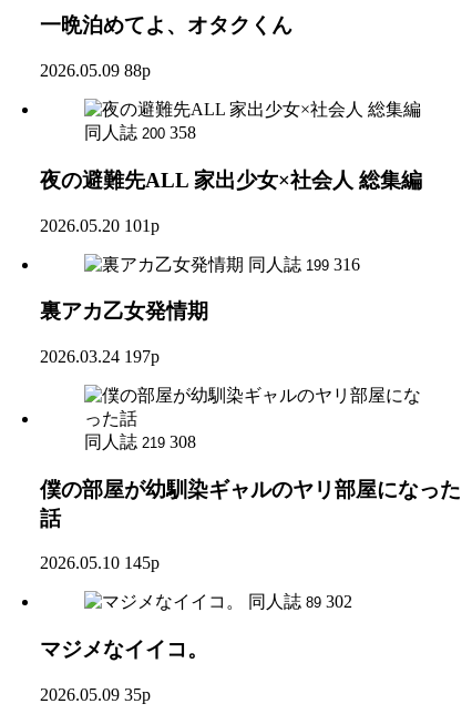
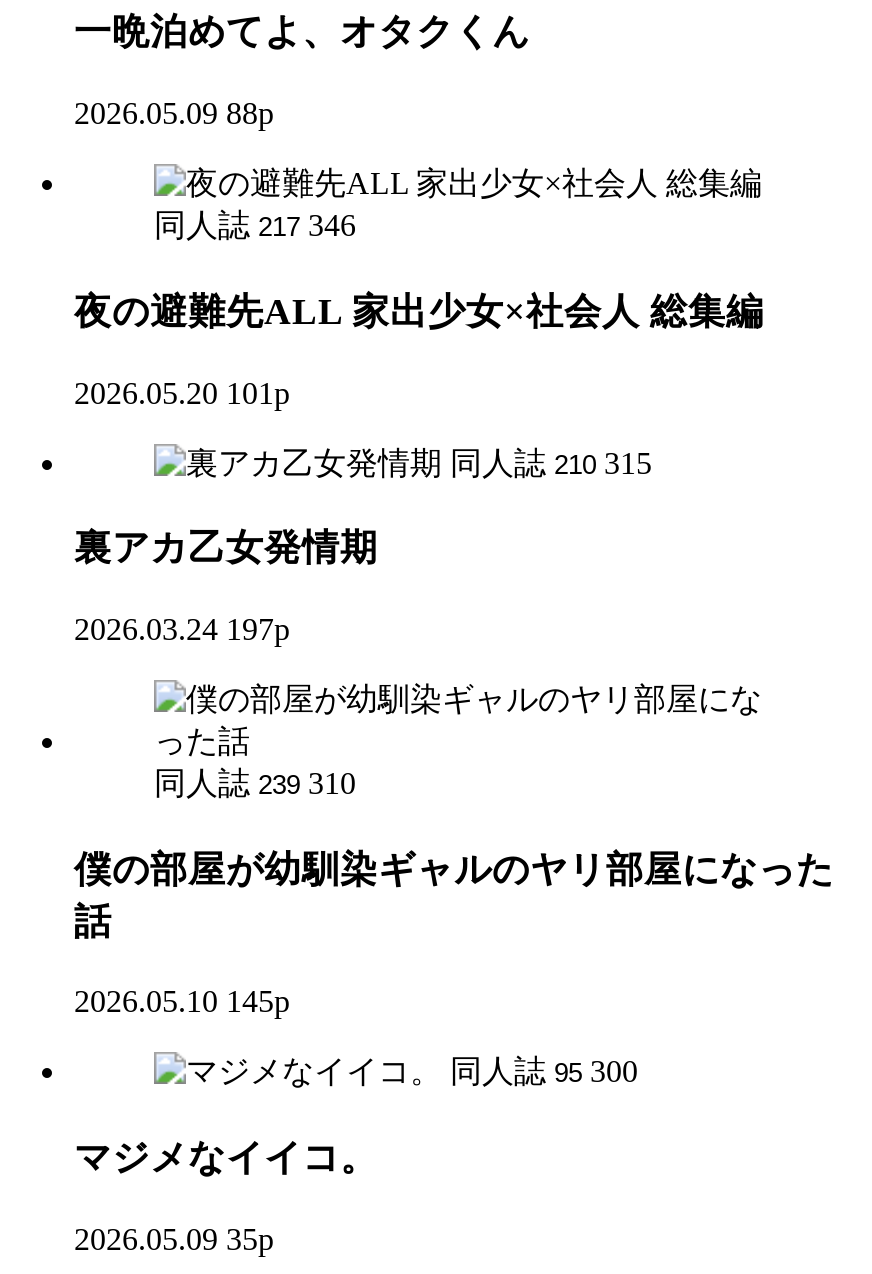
- 同人誌 200 358
+ 同人誌 217 346

- 同人誌 199 316
+ 同人誌 210 315

- 同人誌 219 308
+ 同人誌 239 310

- 同人誌 89 302
+ 同人誌 95 300
